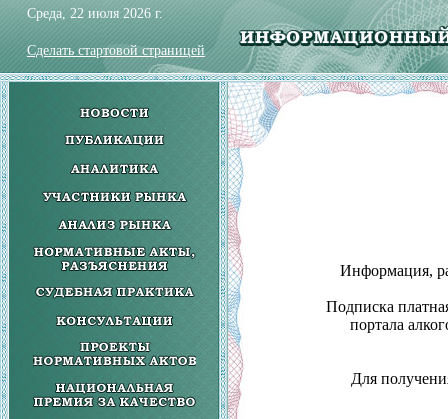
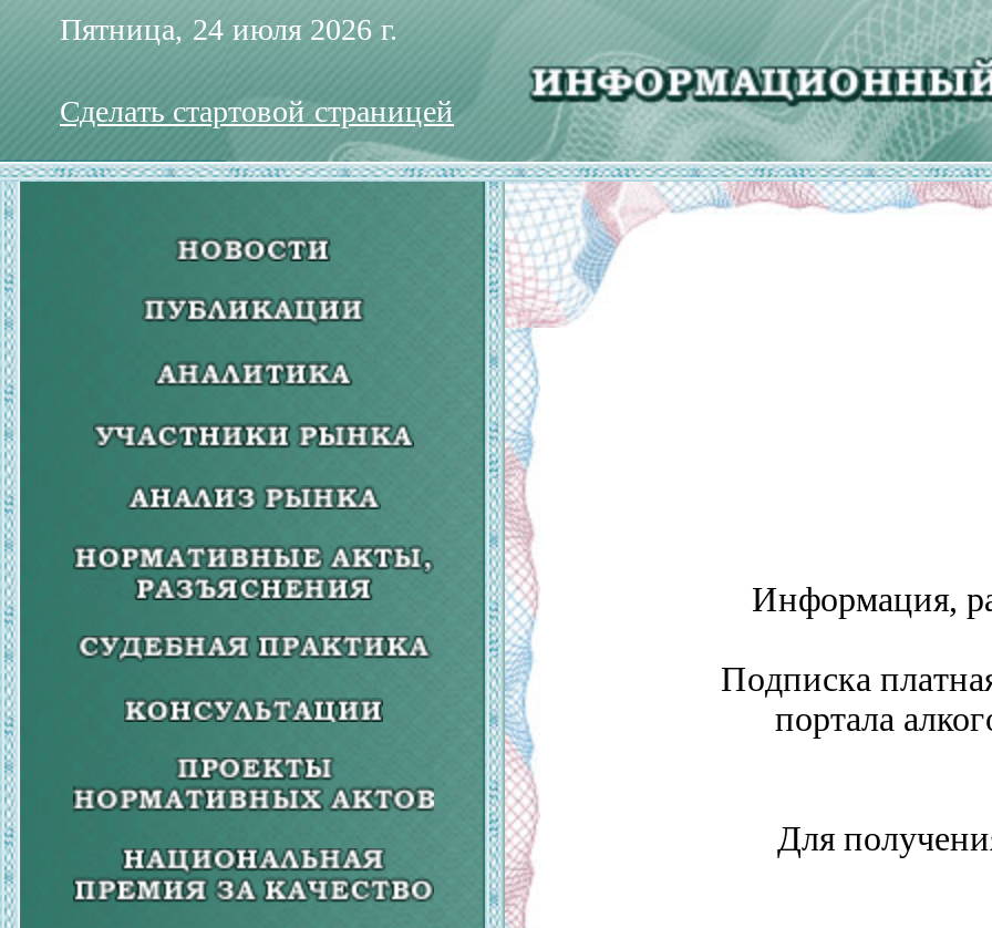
- Среда, 22 июля 2026 г.
+ Пятница, 24 июля 2026 г.
